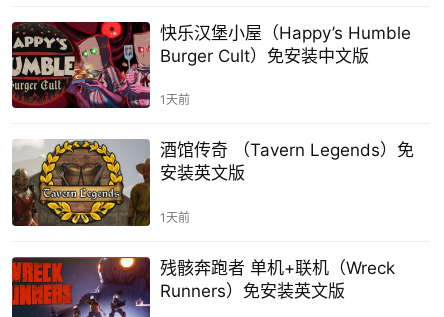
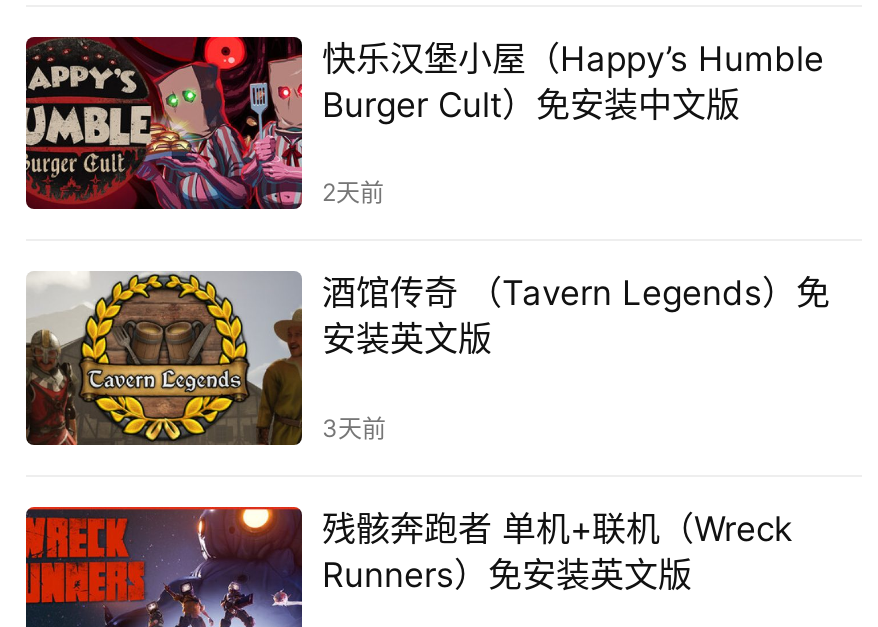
- 1天前
+ 2天前

- 1天前
+ 3天前
